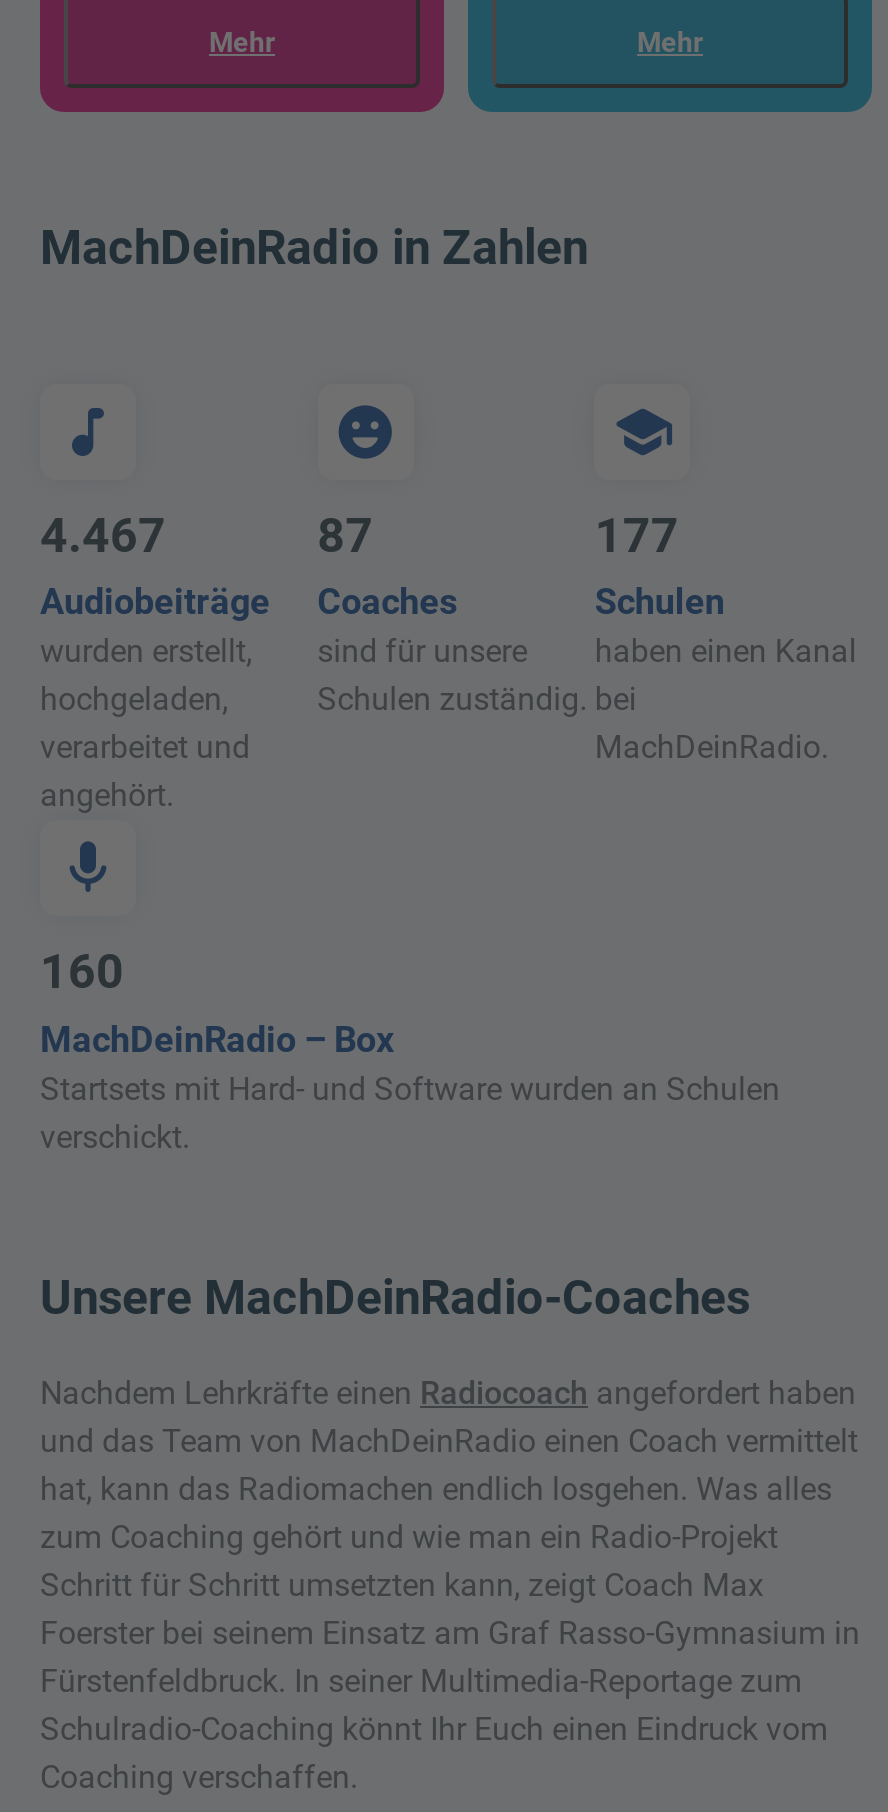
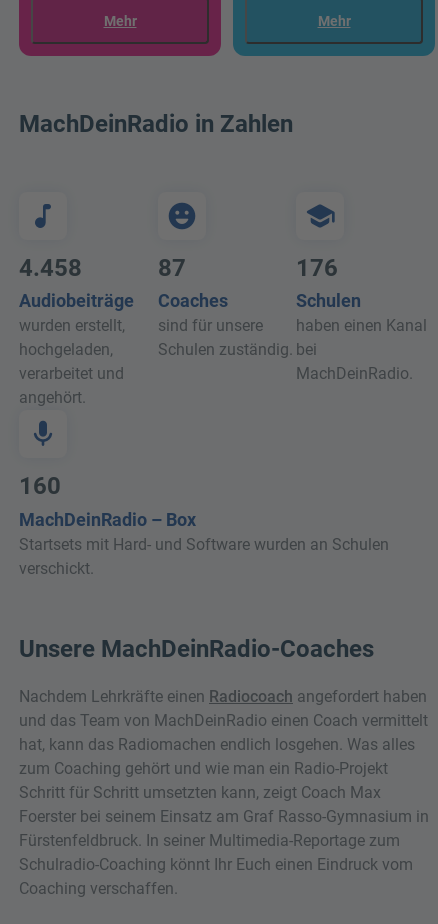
- 4.467
+ 4.458

- 177
+ 176
